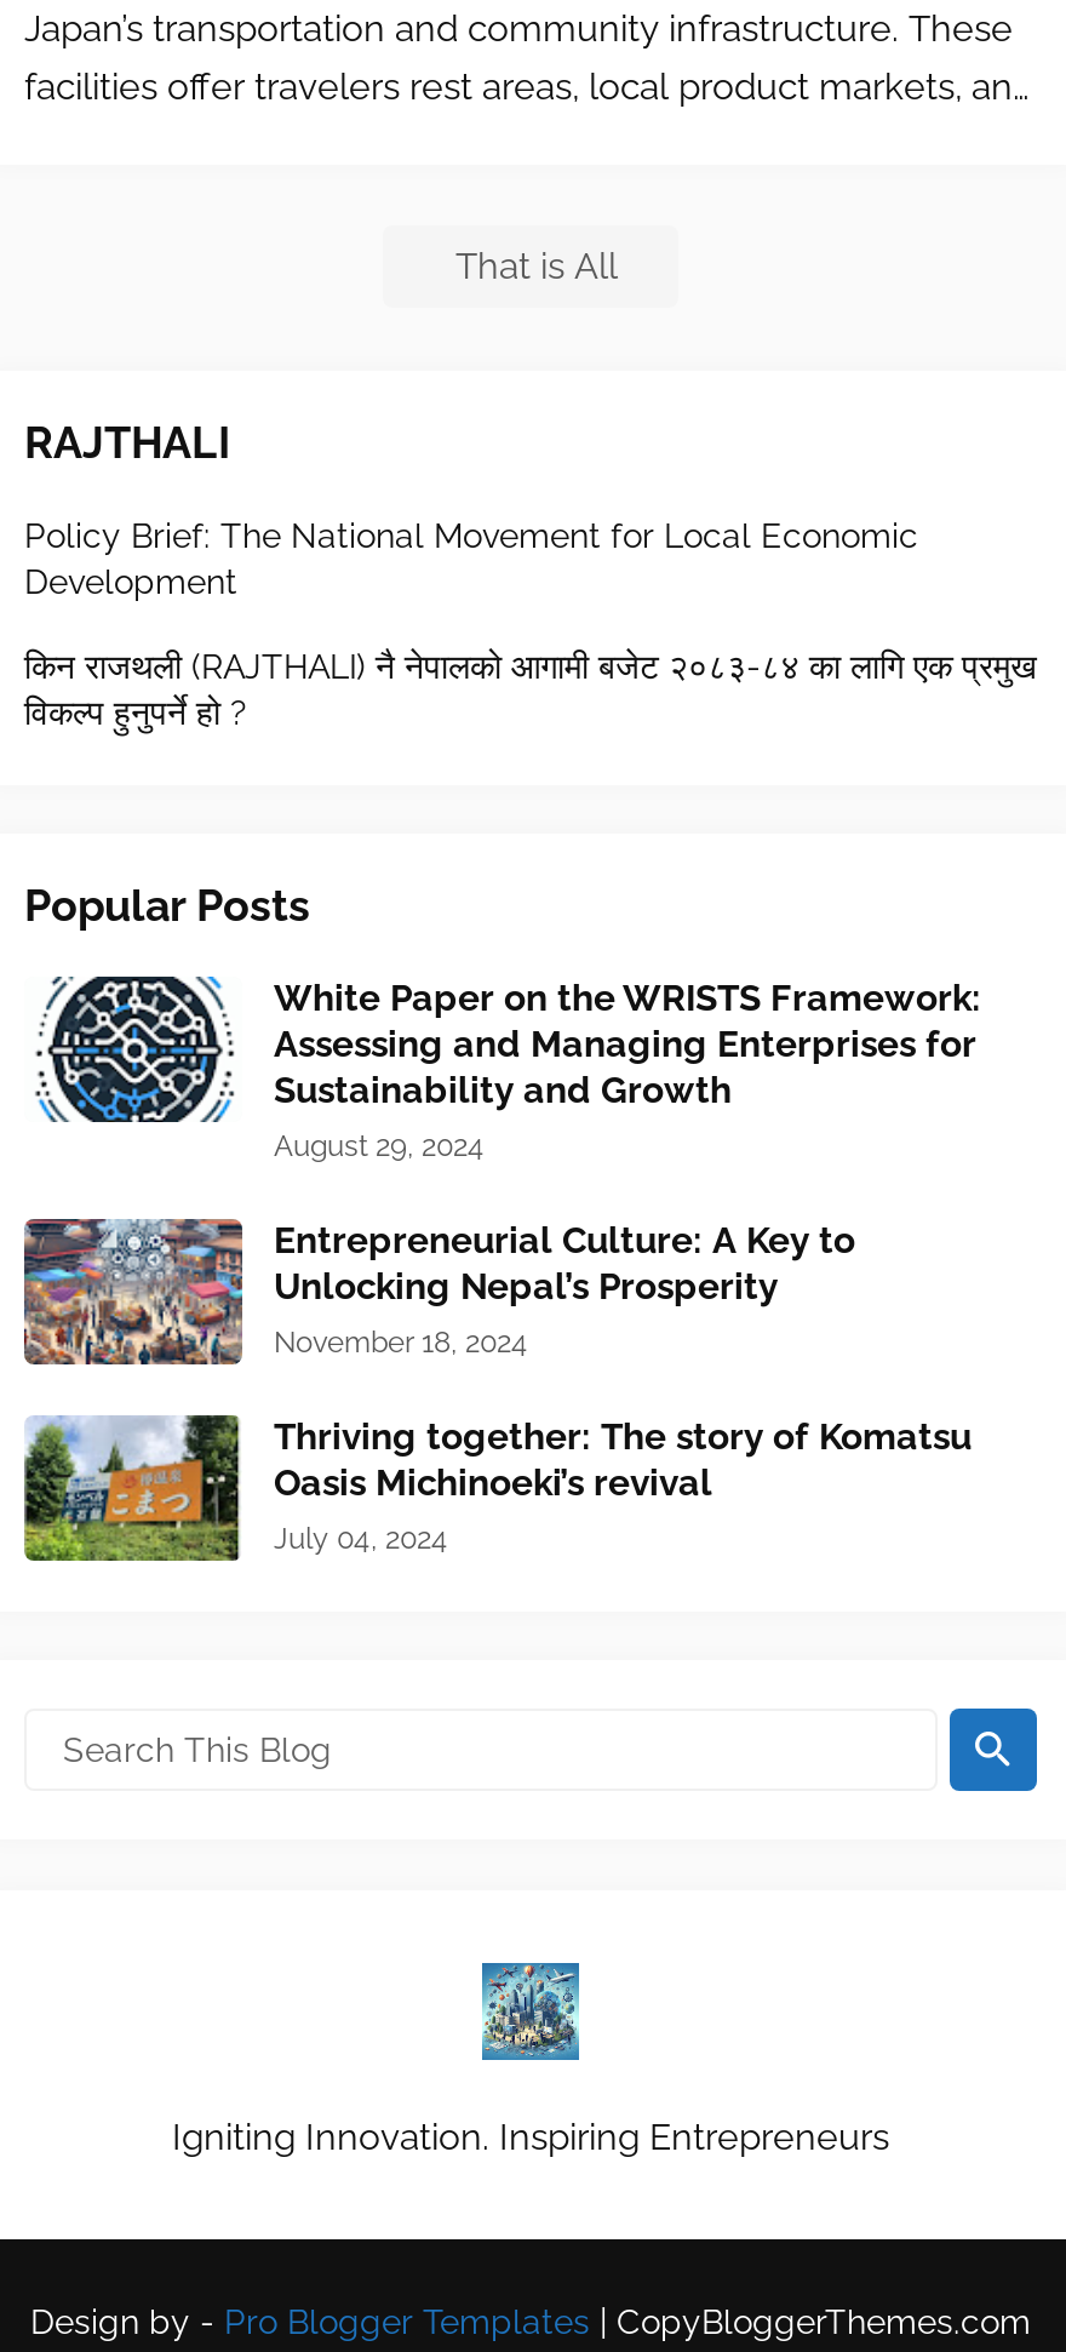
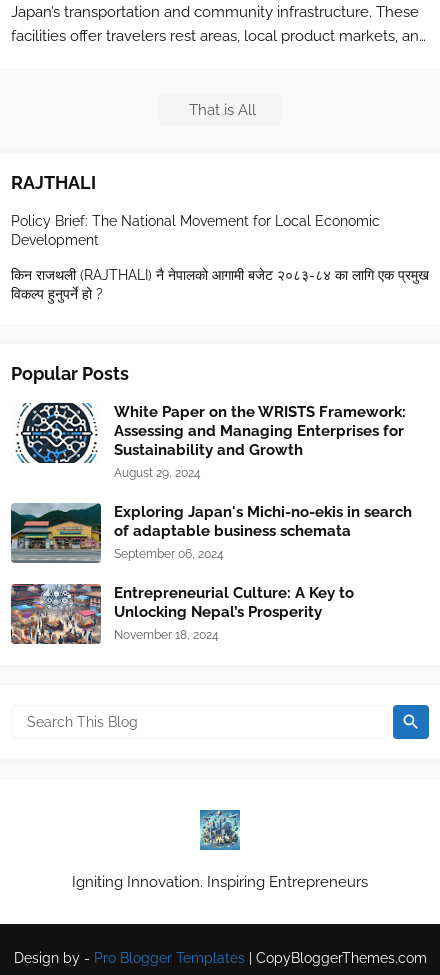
+ [image]
+ Exploring Japan's Michi-no-ekis in search
+ of adaptable business schemata
+ September 06, 2024

moved down: [image] | Entrepreneurial Culture: A Key to | Unlocking Nepal’s Prosperity | November 18, 2024

- [image]
- Thriving together: The story of Komatsu
- Oasis Michinoeki’s revival
- July 04, 2024
